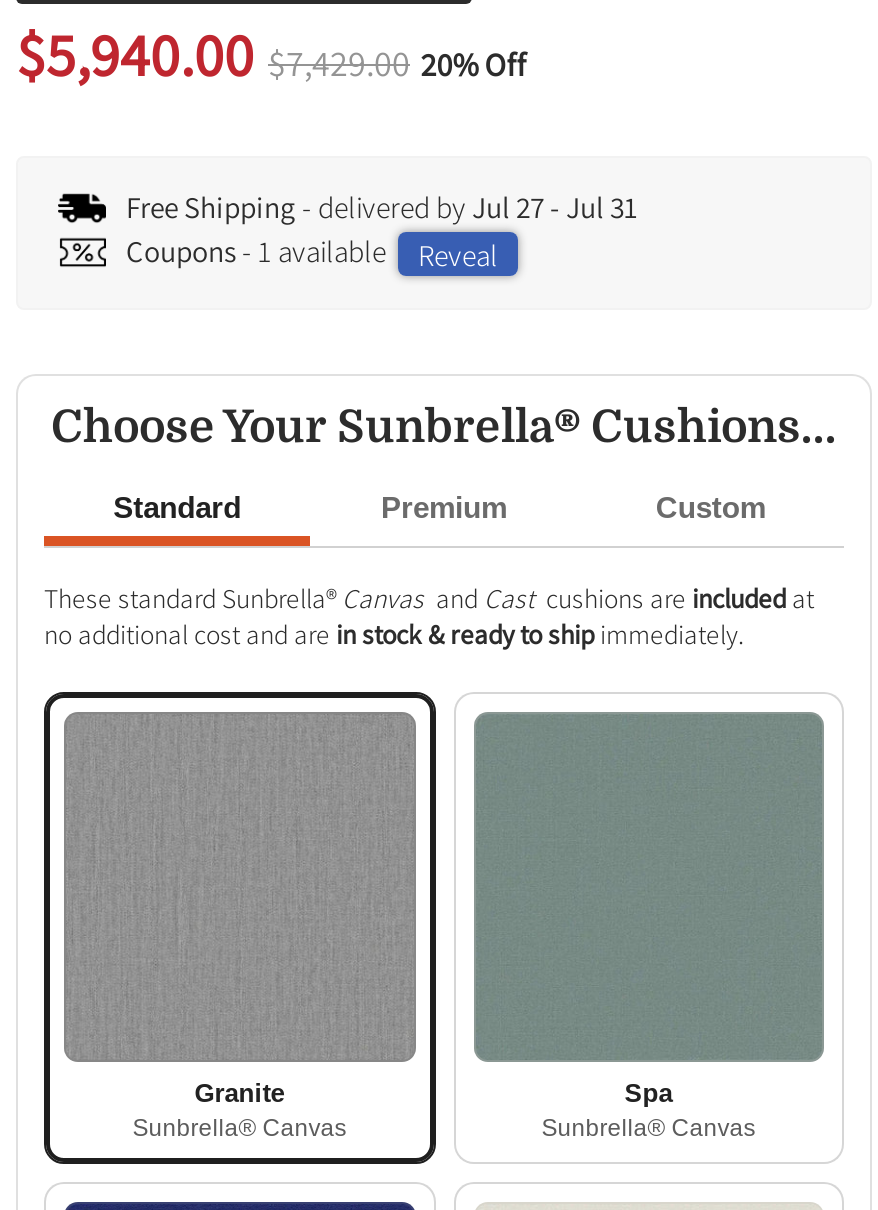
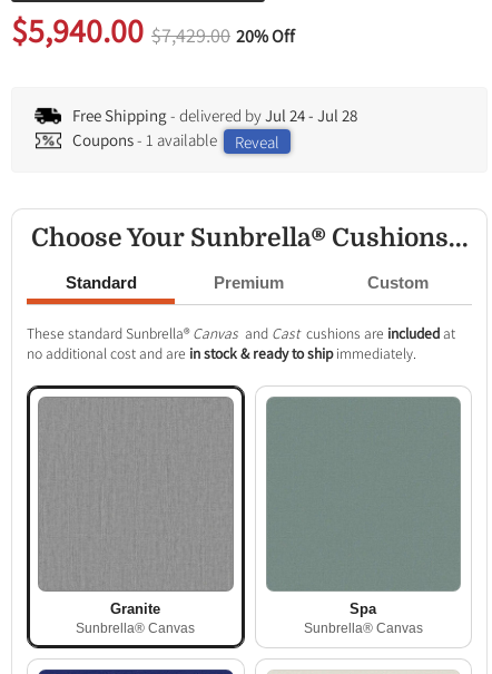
- Free Shipping - delivered by Jul 27 - Jul 31
+ Free Shipping - delivered by Jul 24 - Jul 28
